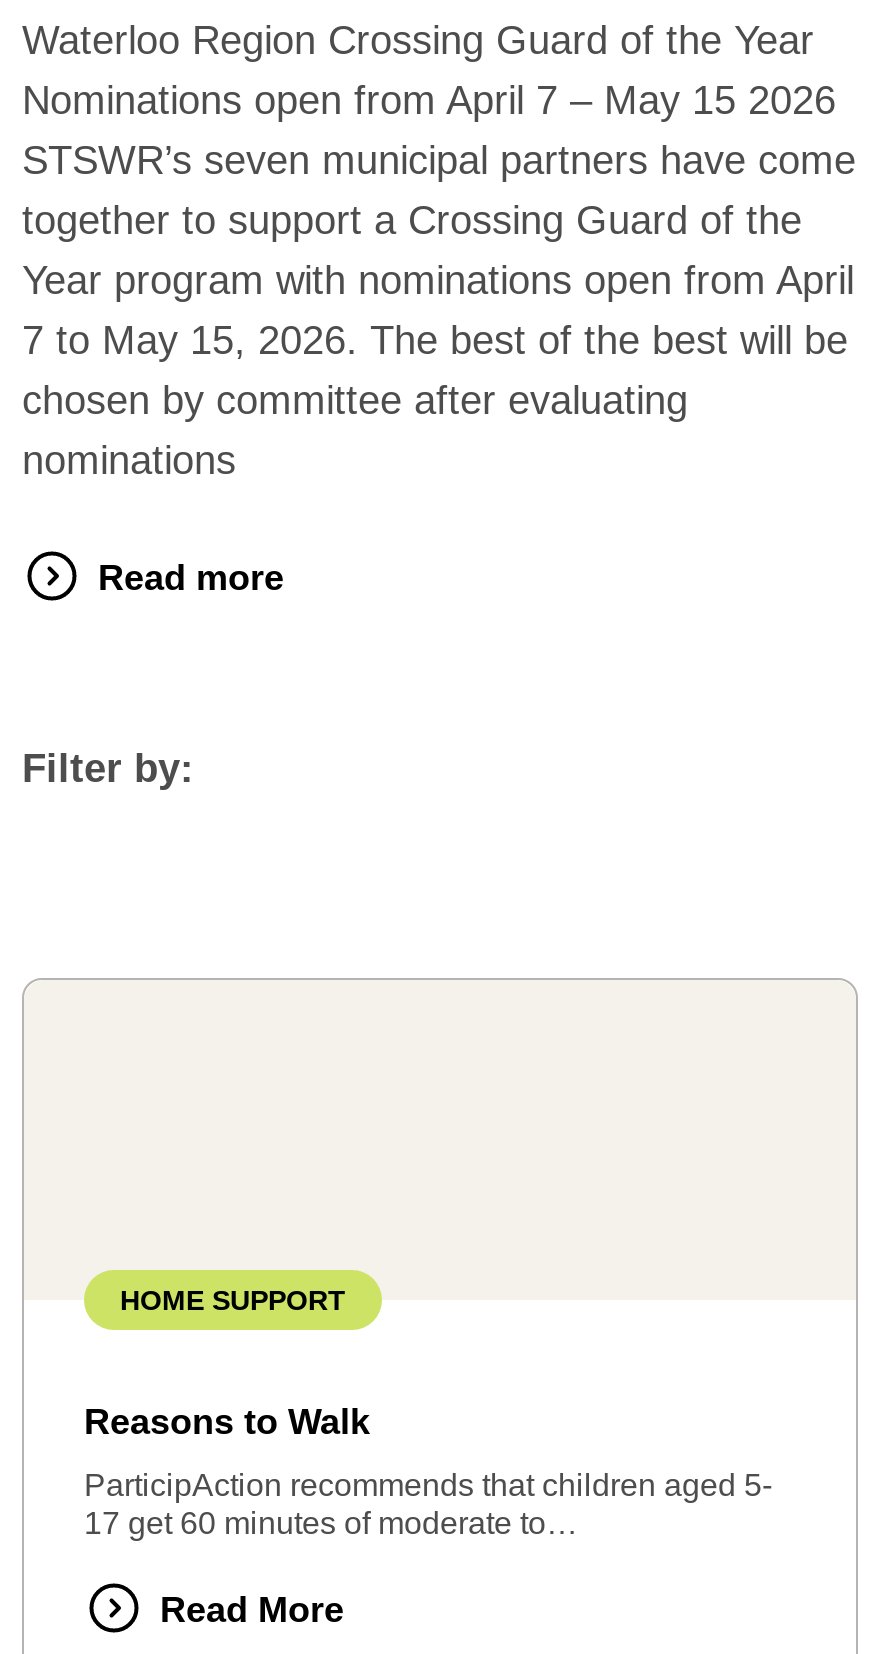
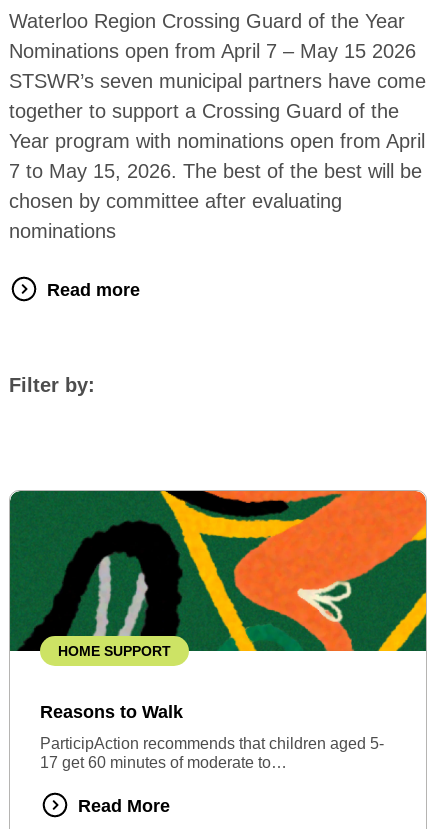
+ [image]
